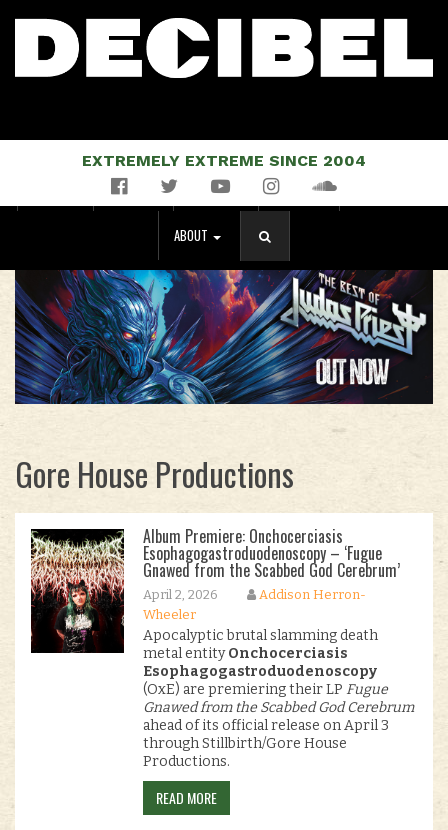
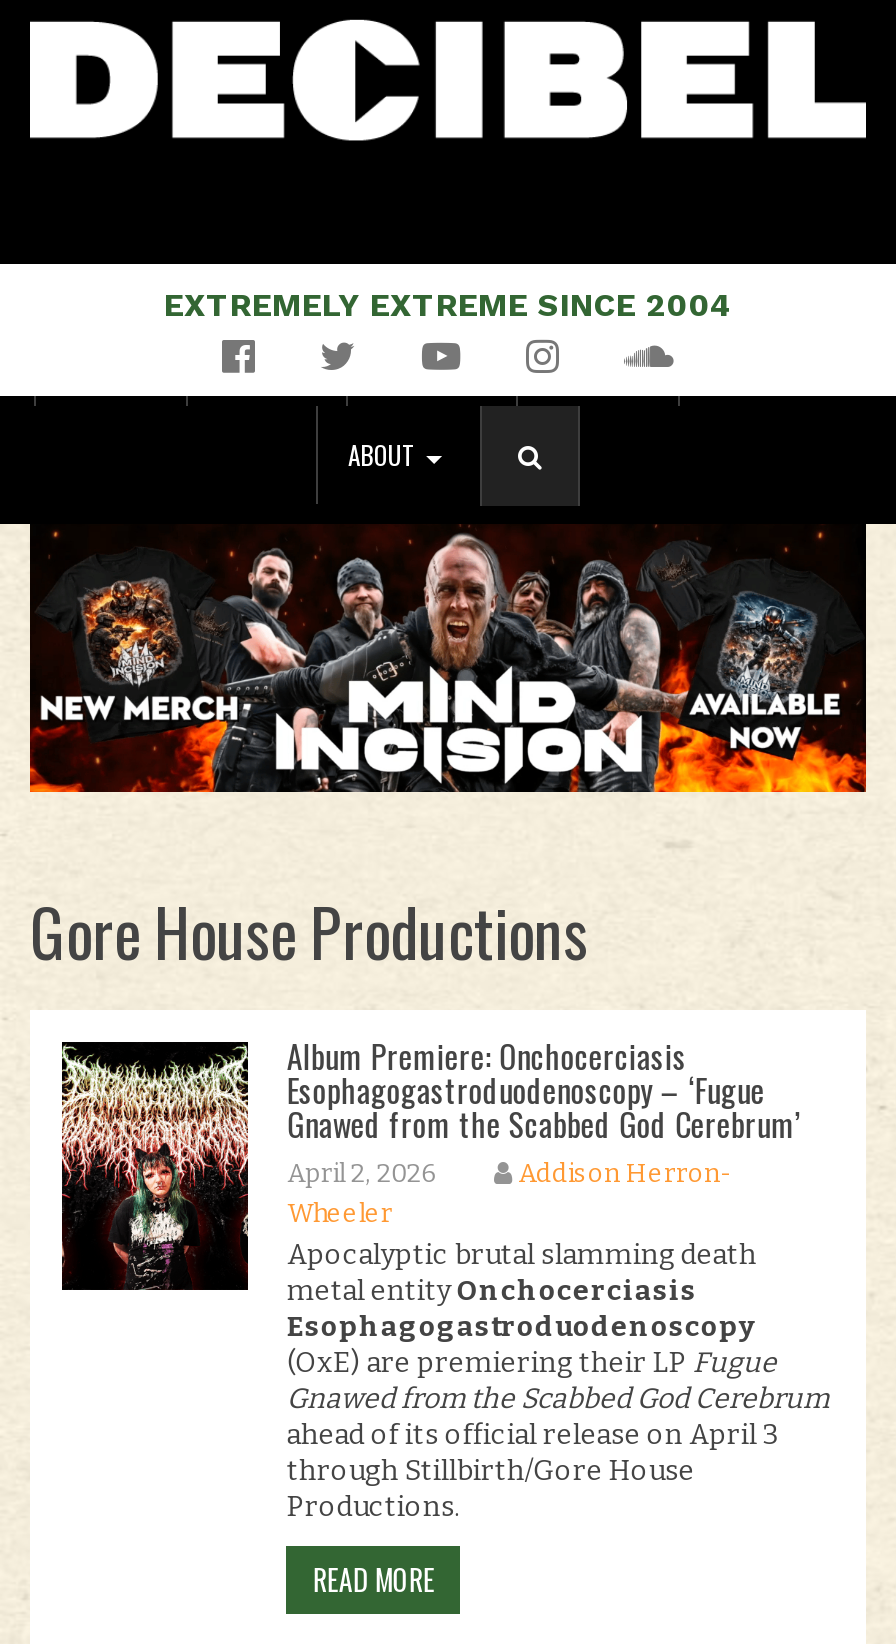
- [image]
+ [image]
